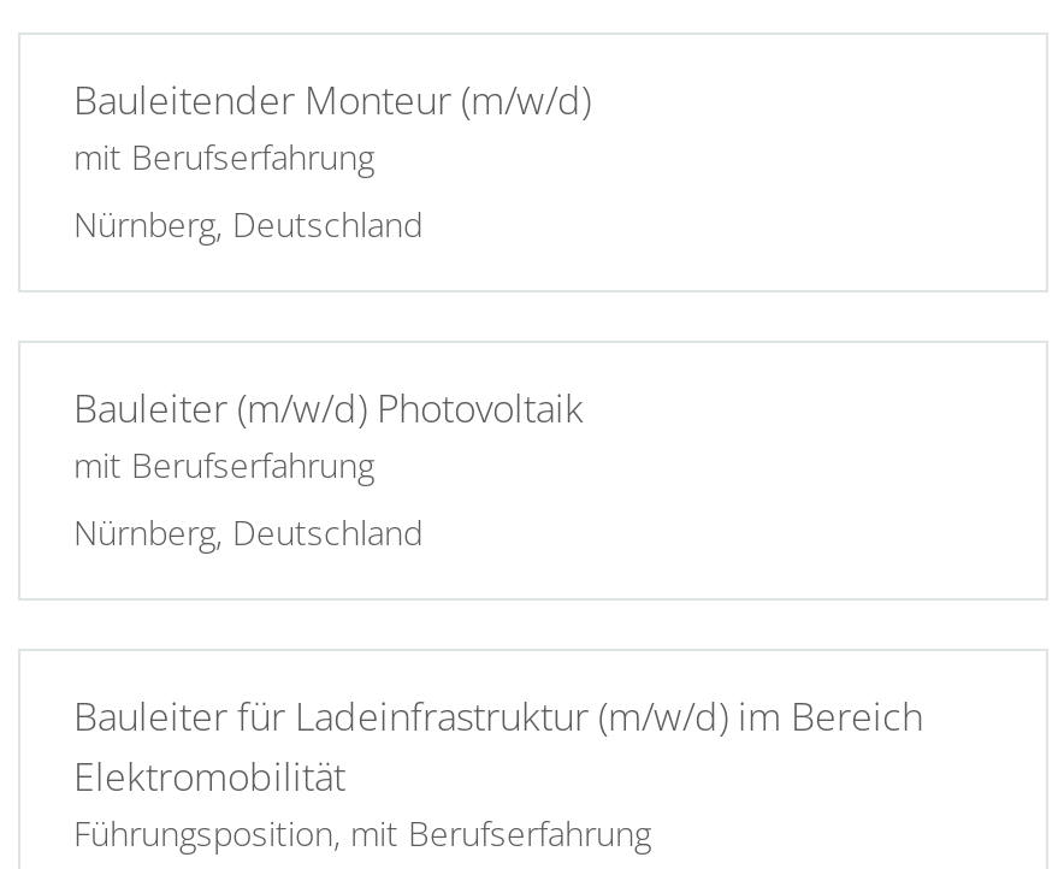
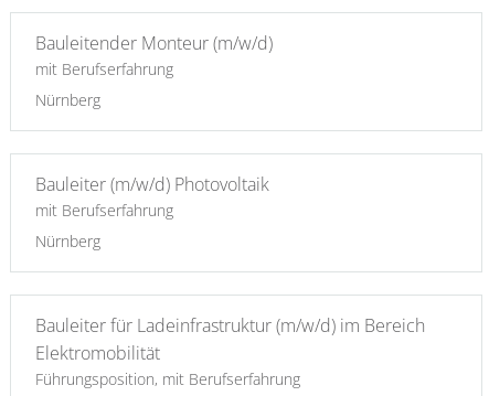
- Nürnberg, Deutschland
+ Nürnberg

- Nürnberg, Deutschland
+ Nürnberg
